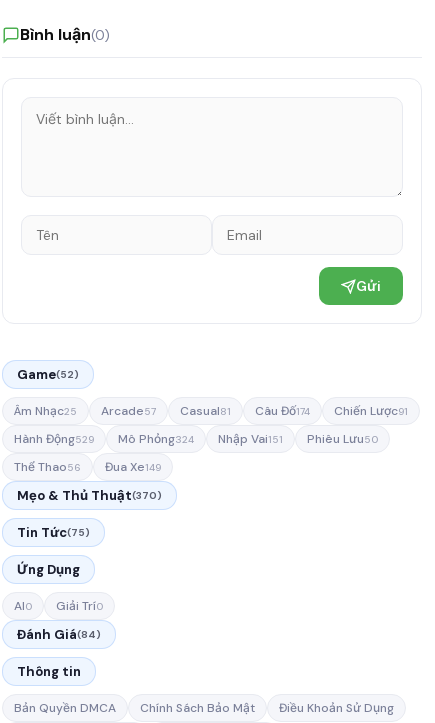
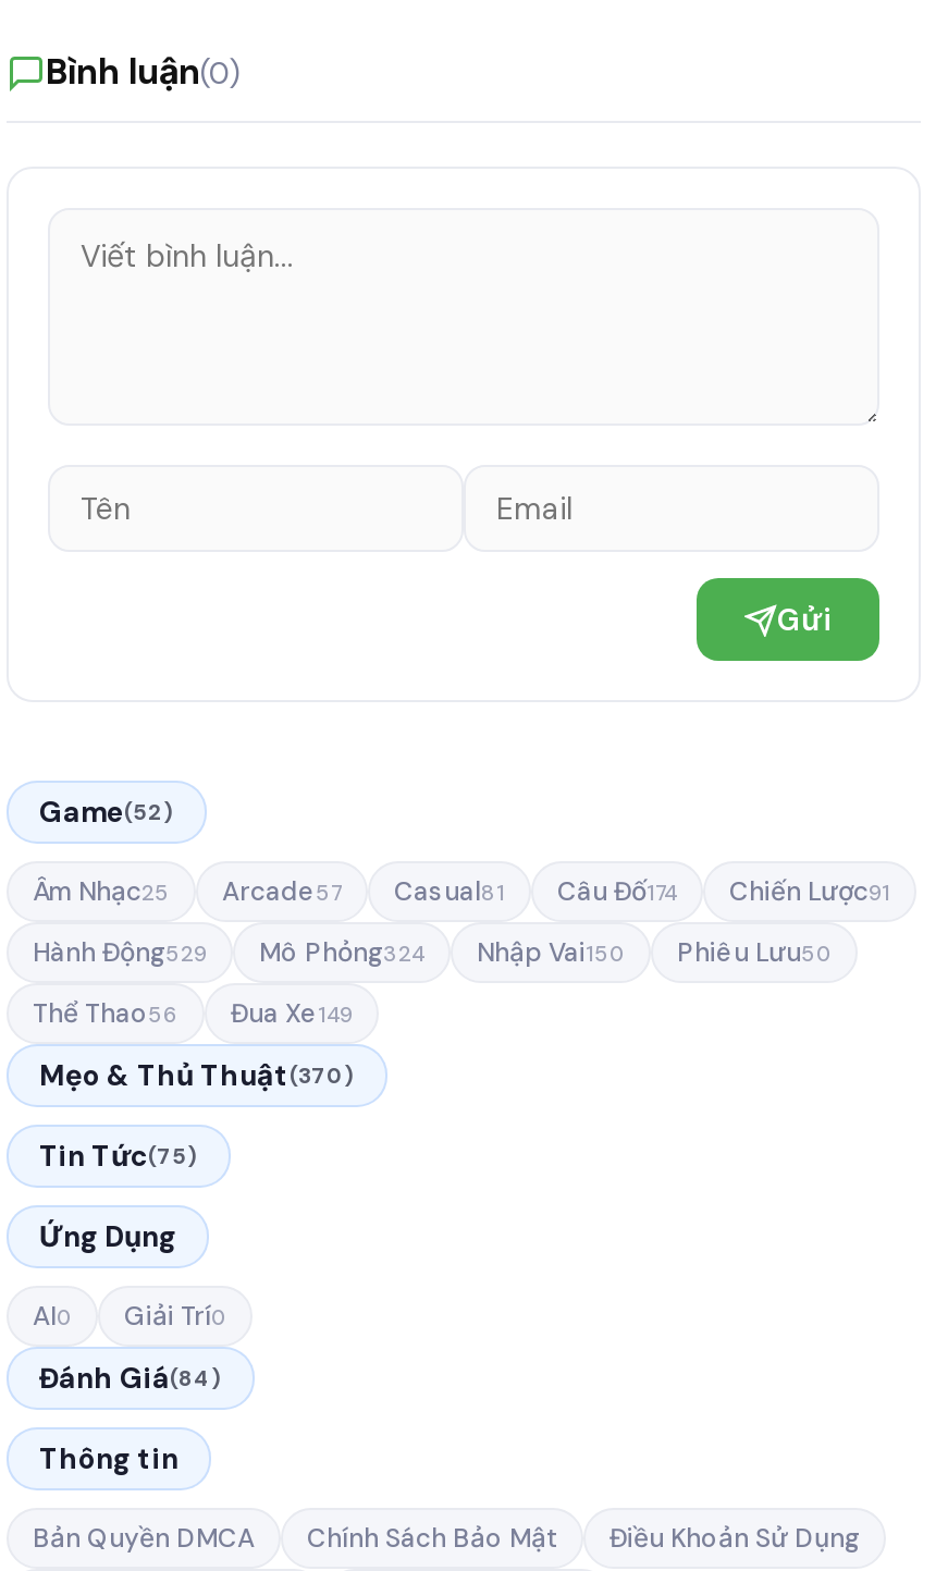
- Hành Động529 Mô Phỏng324 Nhập Vai151 Phiêu Lưu50
+ Hành Động529 Mô Phỏng324 Nhập Vai150 Phiêu Lưu50
